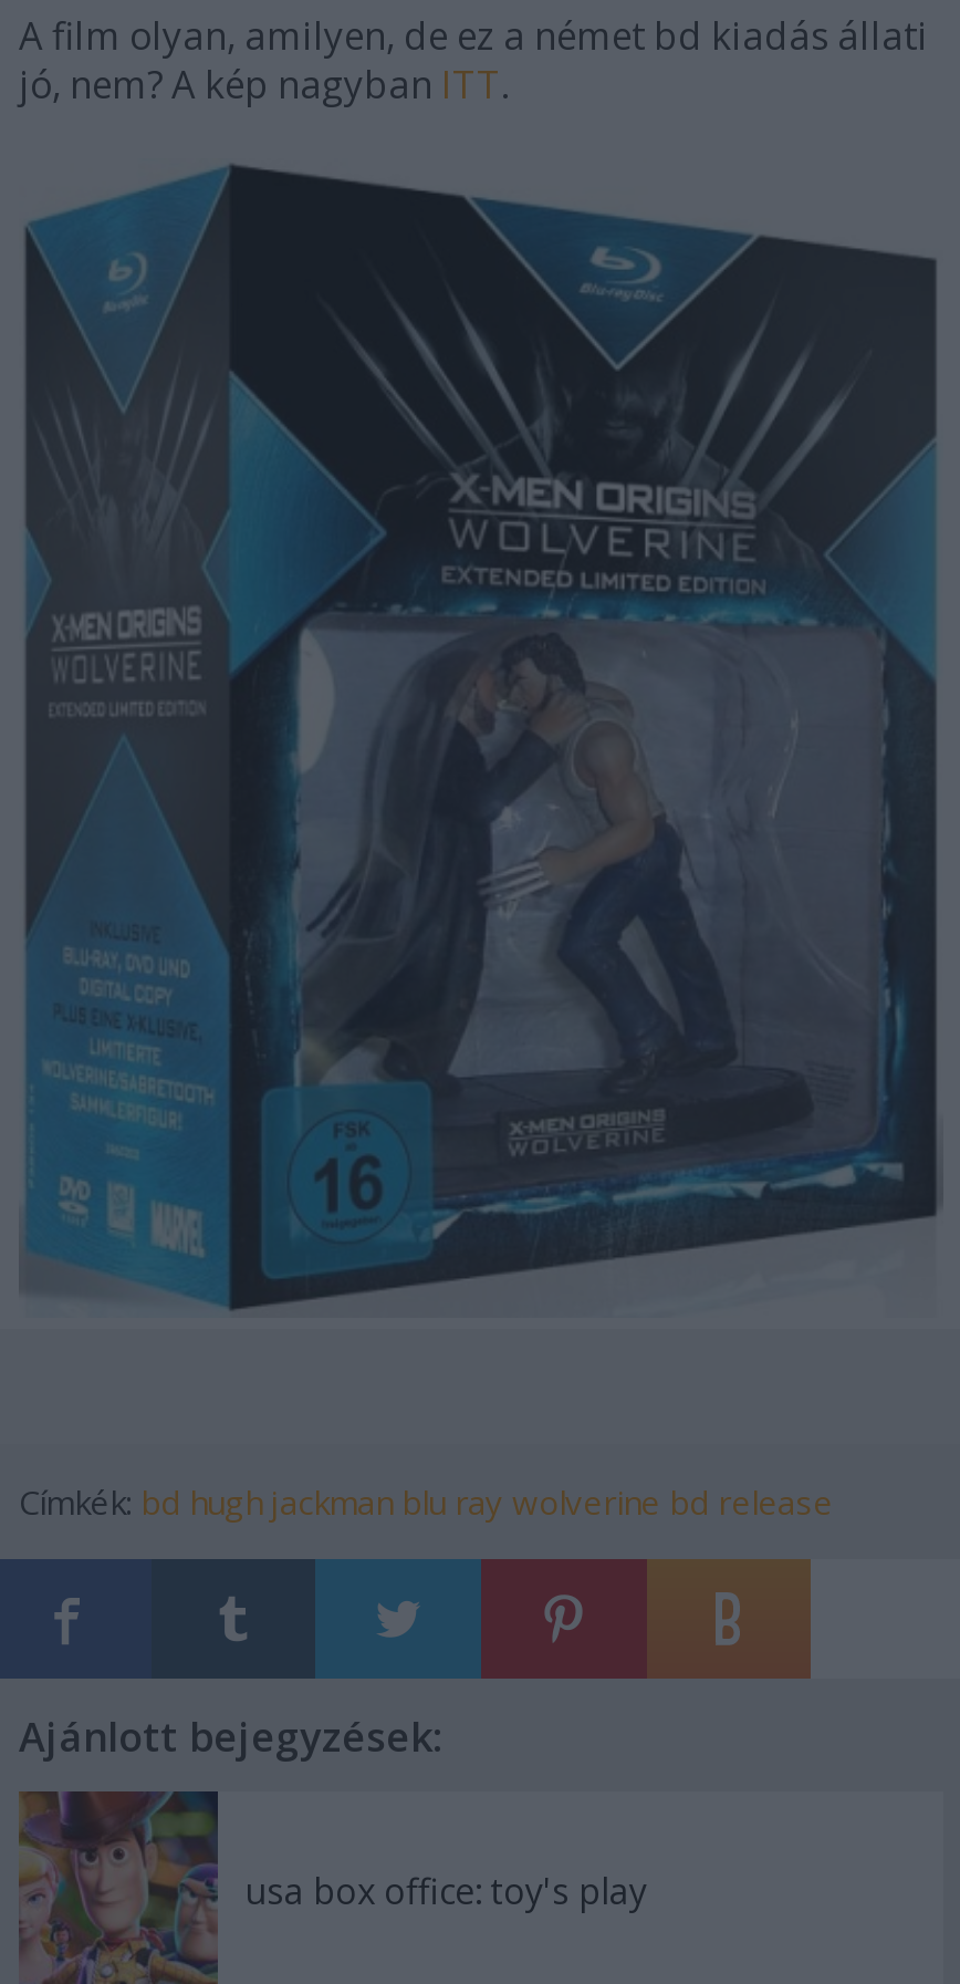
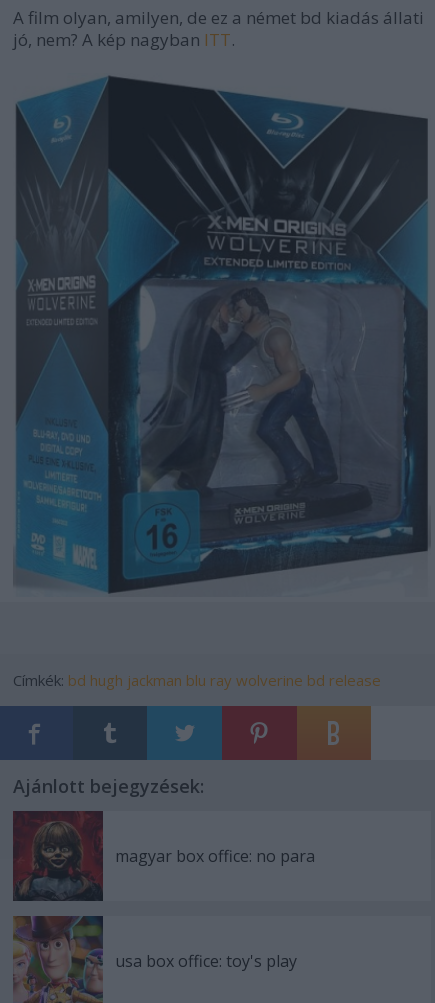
+ [image]
+ magyar box office: no para
